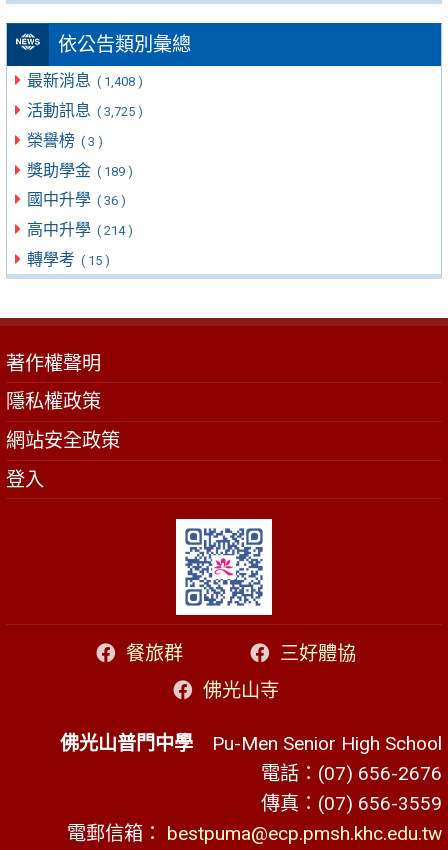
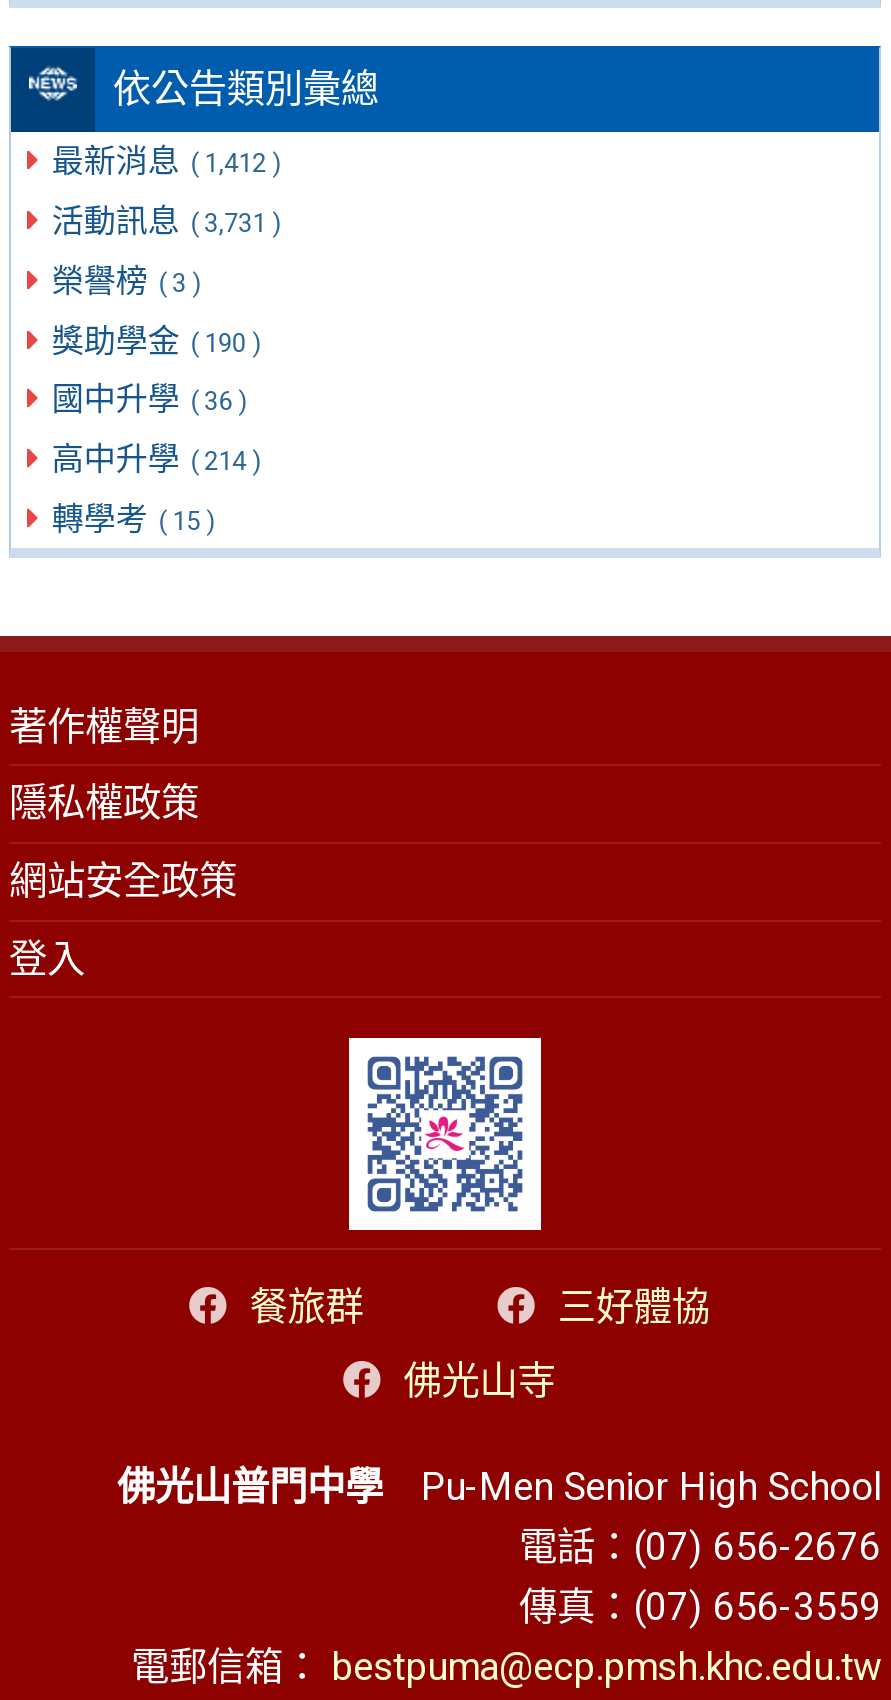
- 最新消息 ( 1,408 )
+ 最新消息 ( 1,412 )

- 活動訊息 ( 3,725 )
+ 活動訊息 ( 3,731 )

- 獎助學金 ( 189 )
+ 獎助學金 ( 190 )
